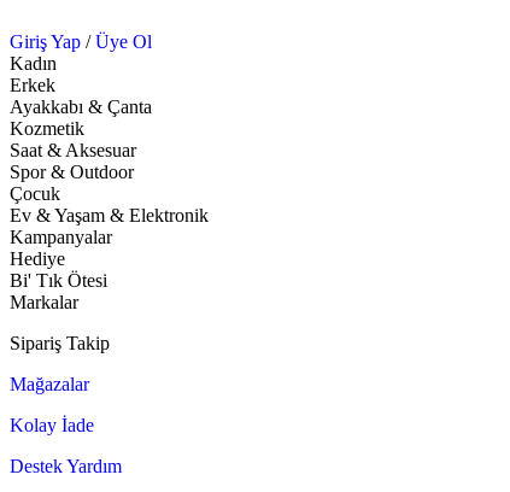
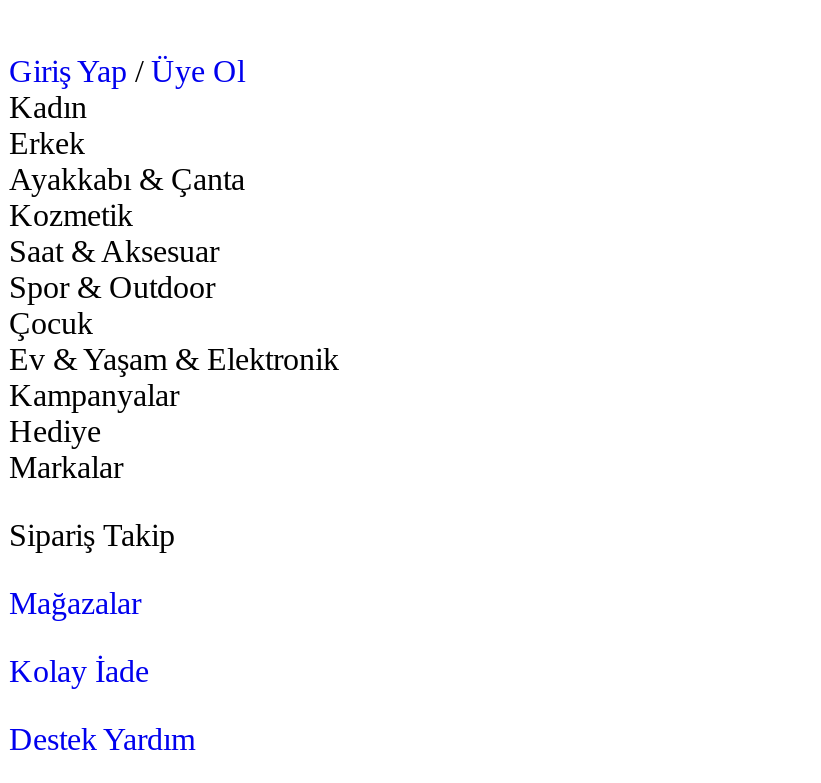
- Bi' Tık Ötesi
